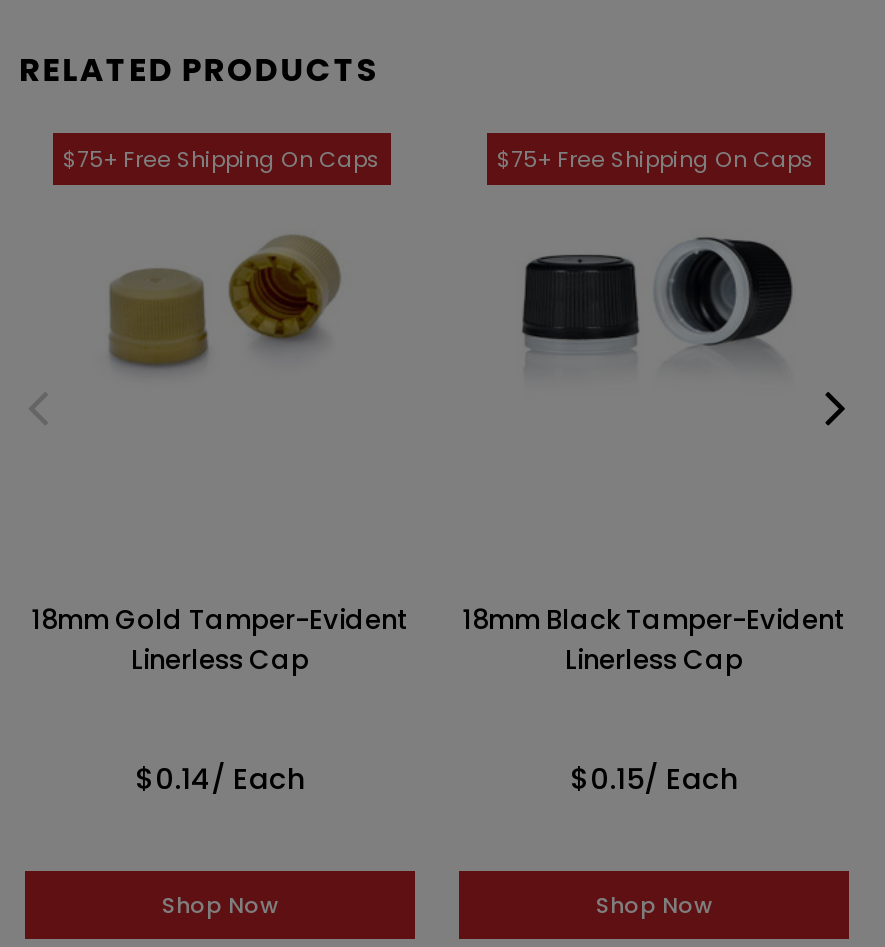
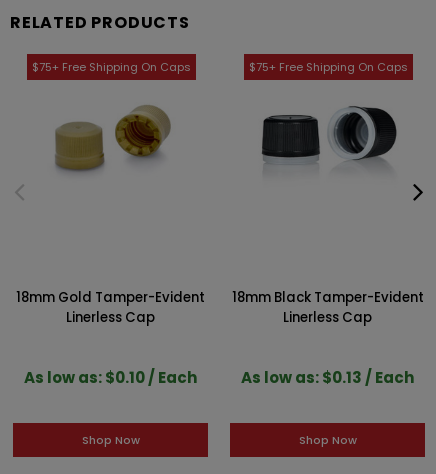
- $0.14/ Each
+ As low as: $0.10 / Each

- $0.15/ Each
+ As low as: $0.13 / Each
